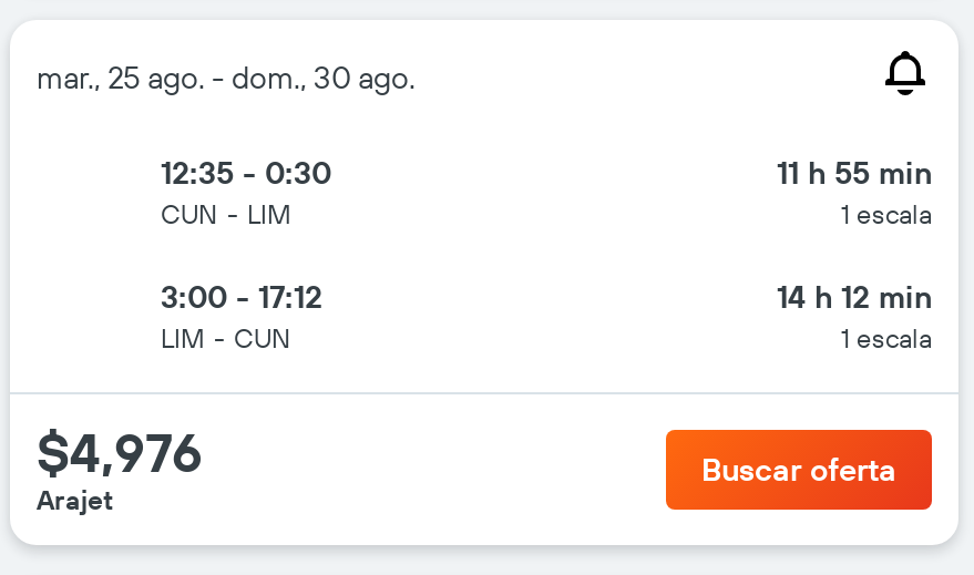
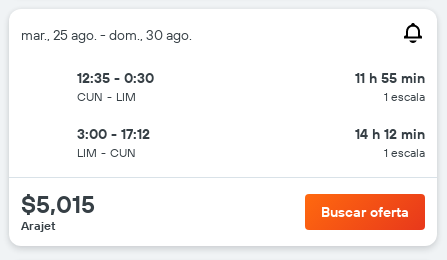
- $4,976
+ $5,015
